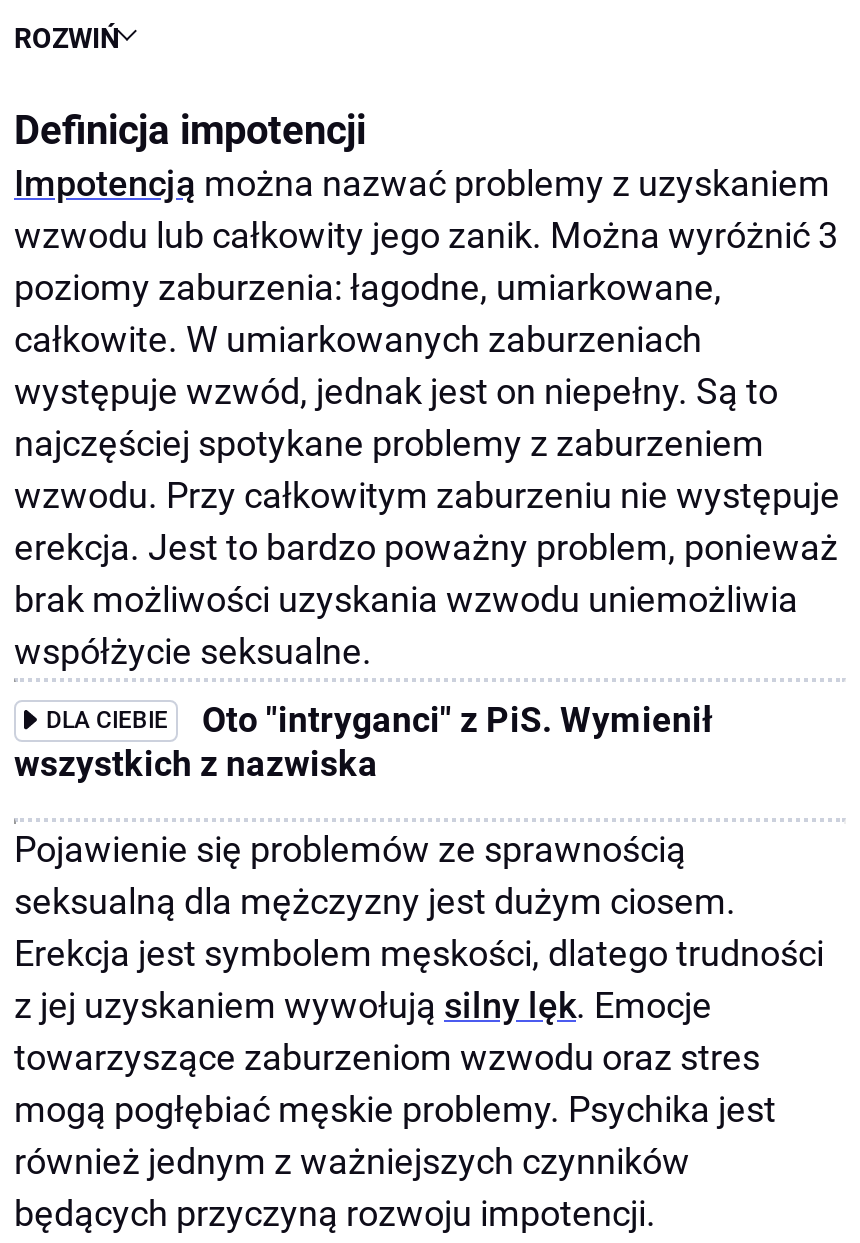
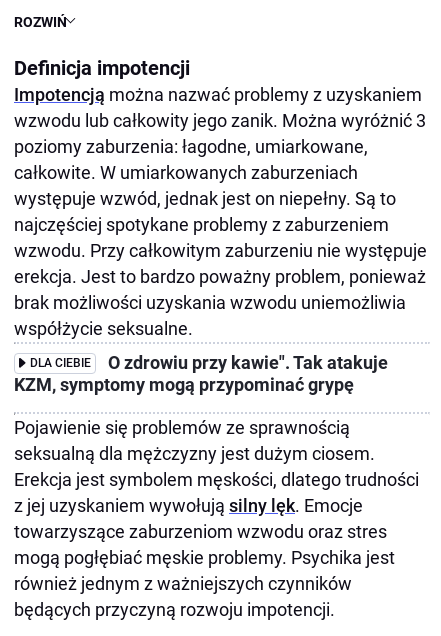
- Oto "intryganci" z PiS. Wymienił
- wszystkich z nazwiska
+ O zdrowiu przy kawie". Tak atakuje
+ KZM, symptomy mogą przypominać grypę
